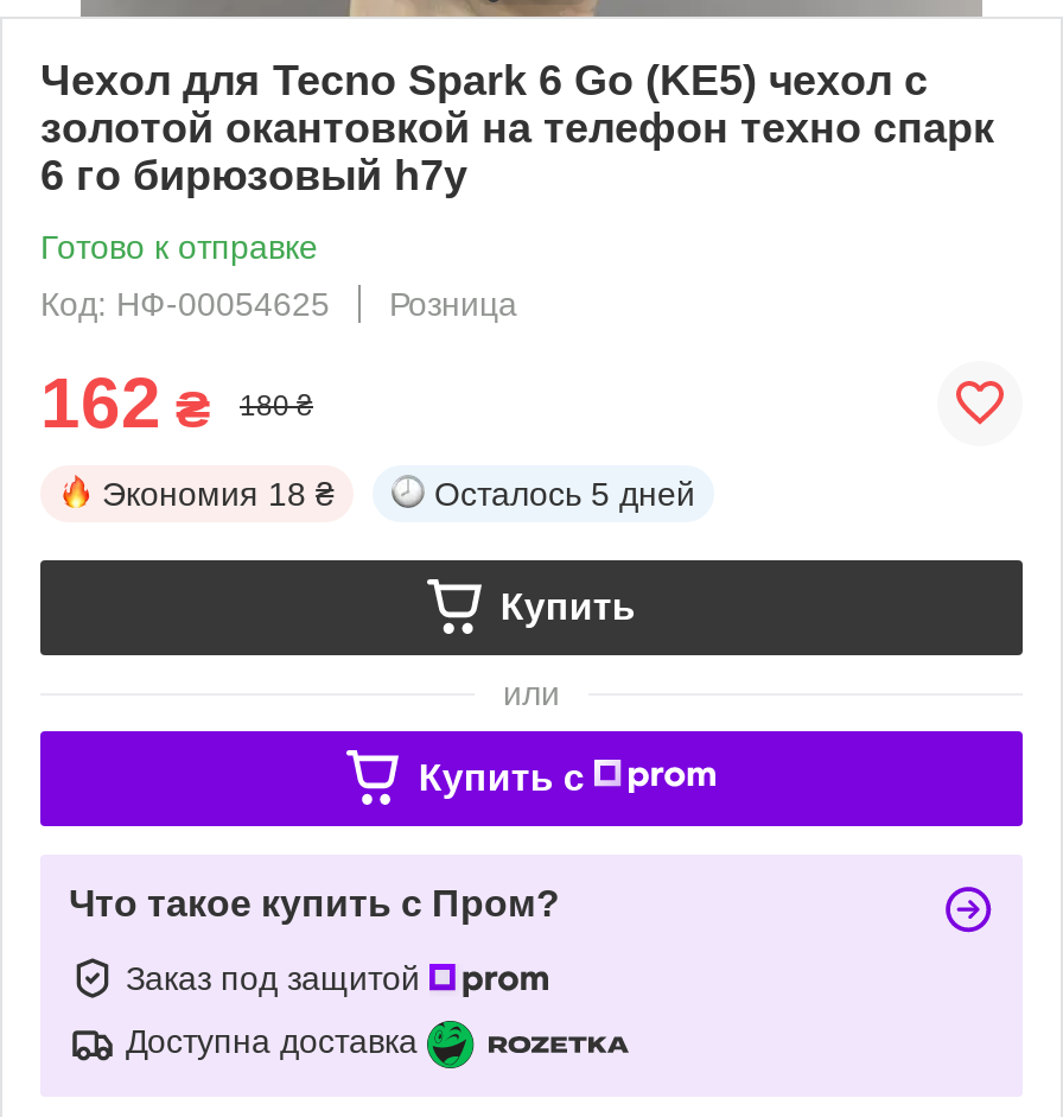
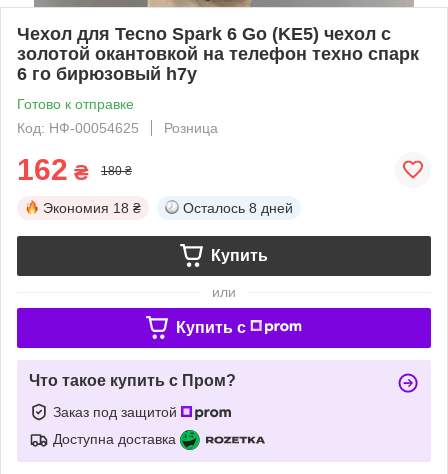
- Осталось 5 дней
+ Осталось 8 дней
